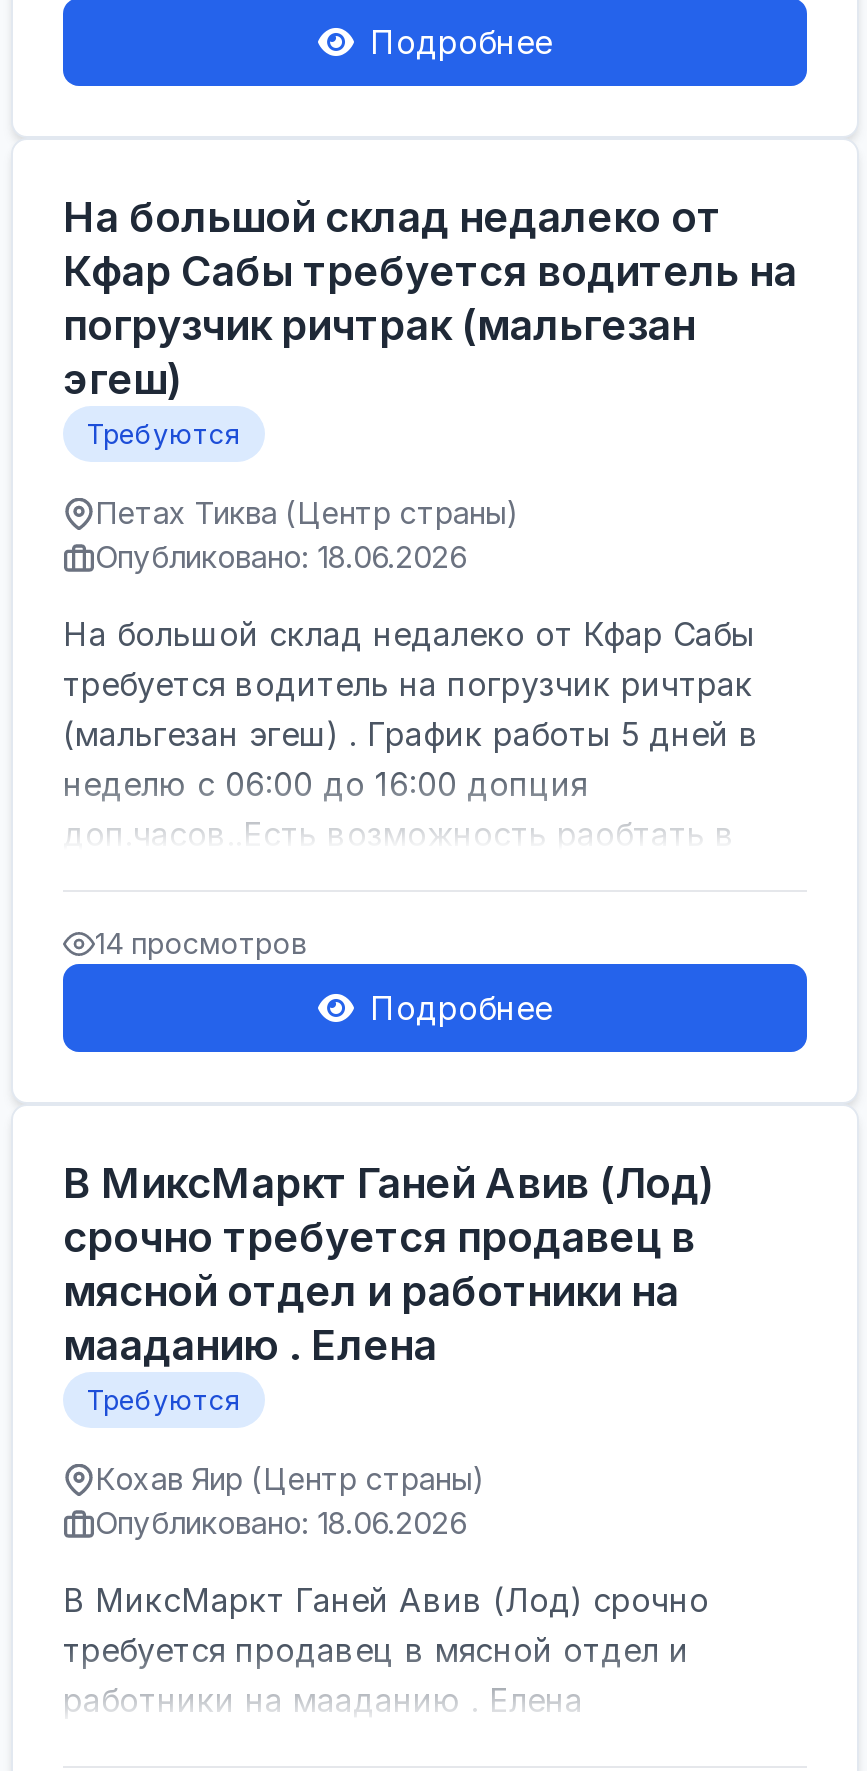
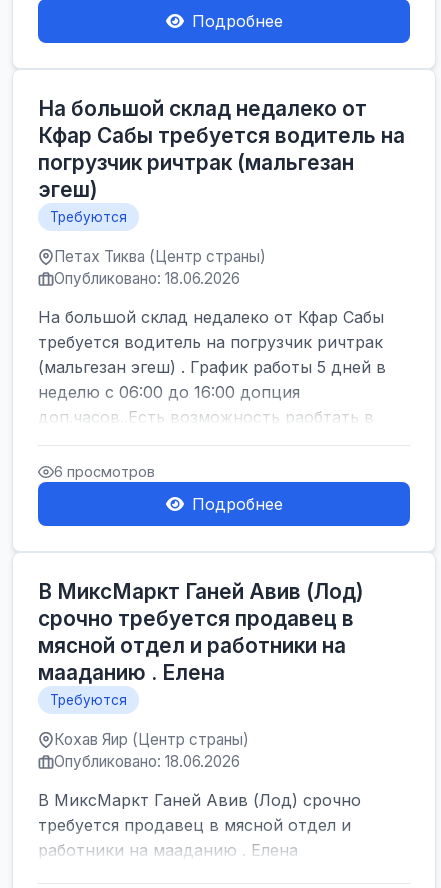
- 14 просмотров
+ 6 просмотров
